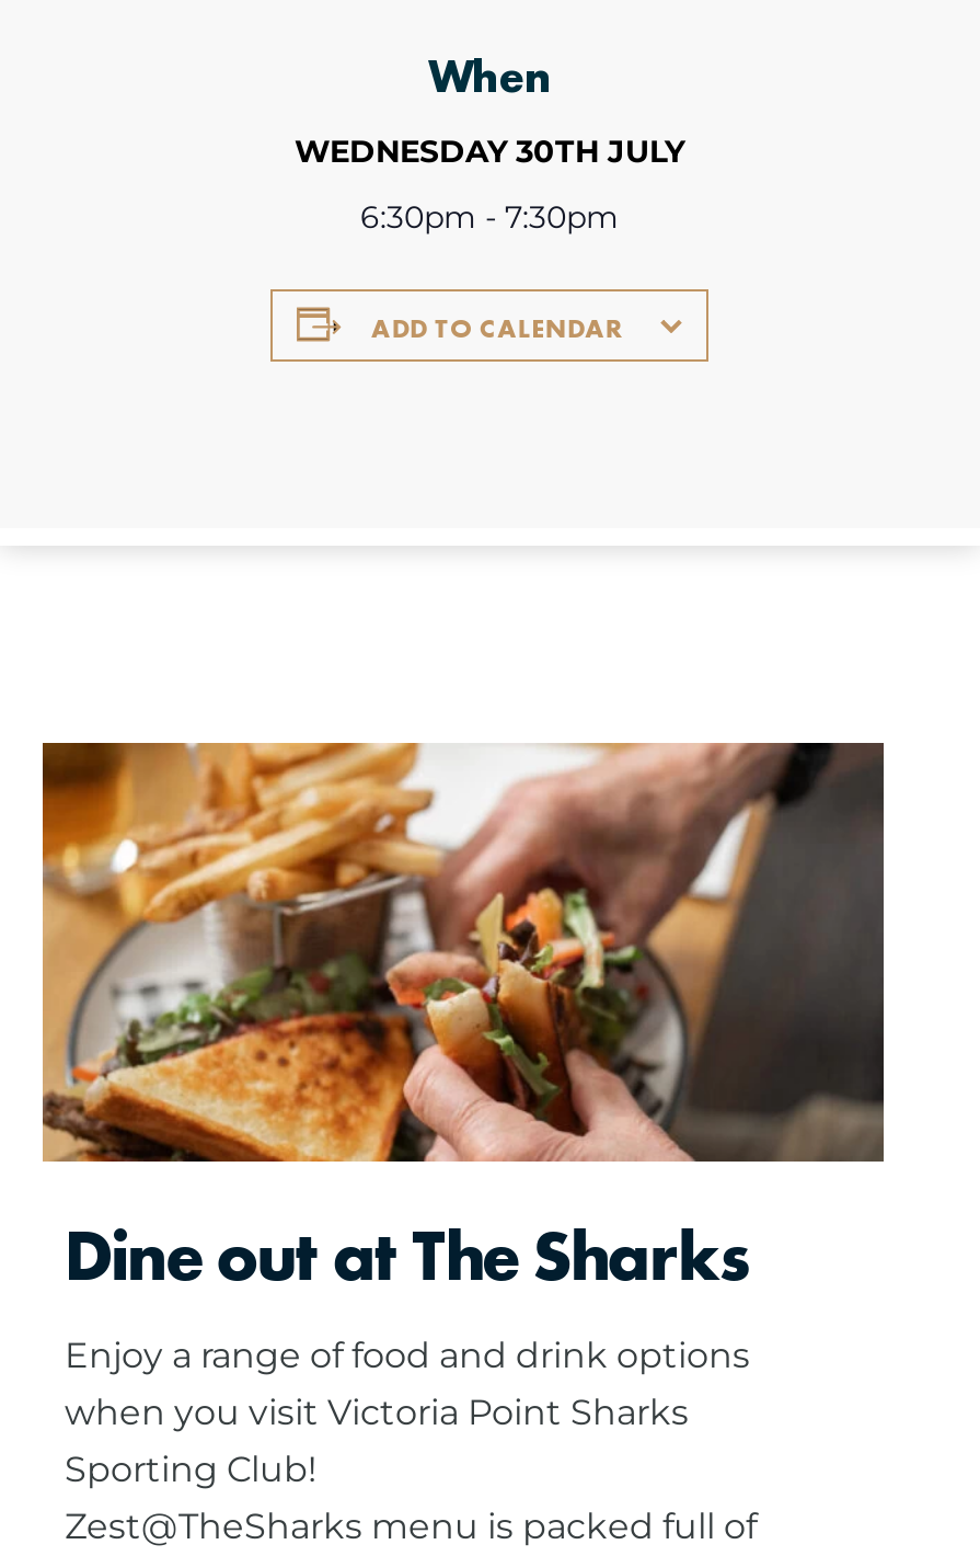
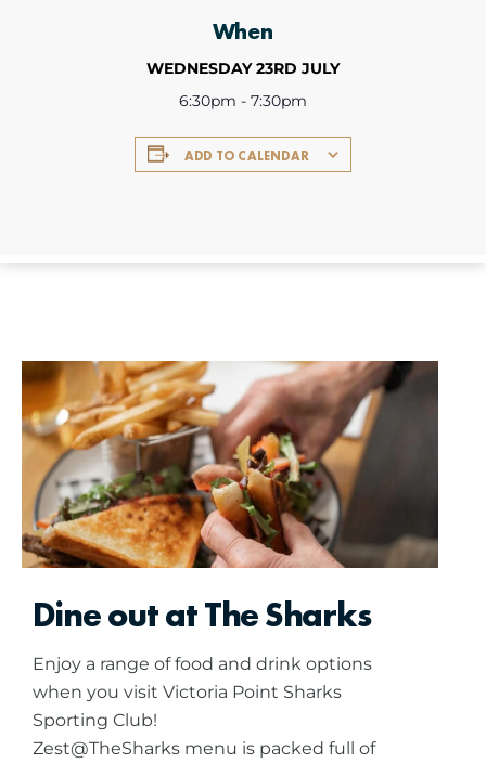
- WEDNESDAY 30TH JULY
+ WEDNESDAY 23RD JULY
